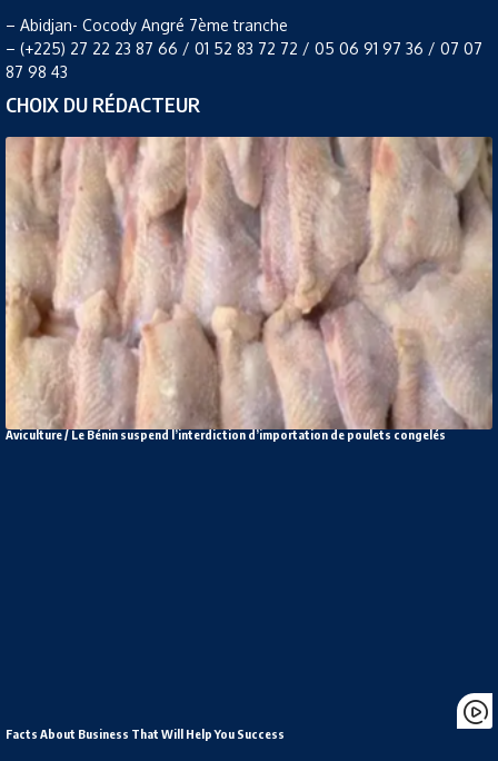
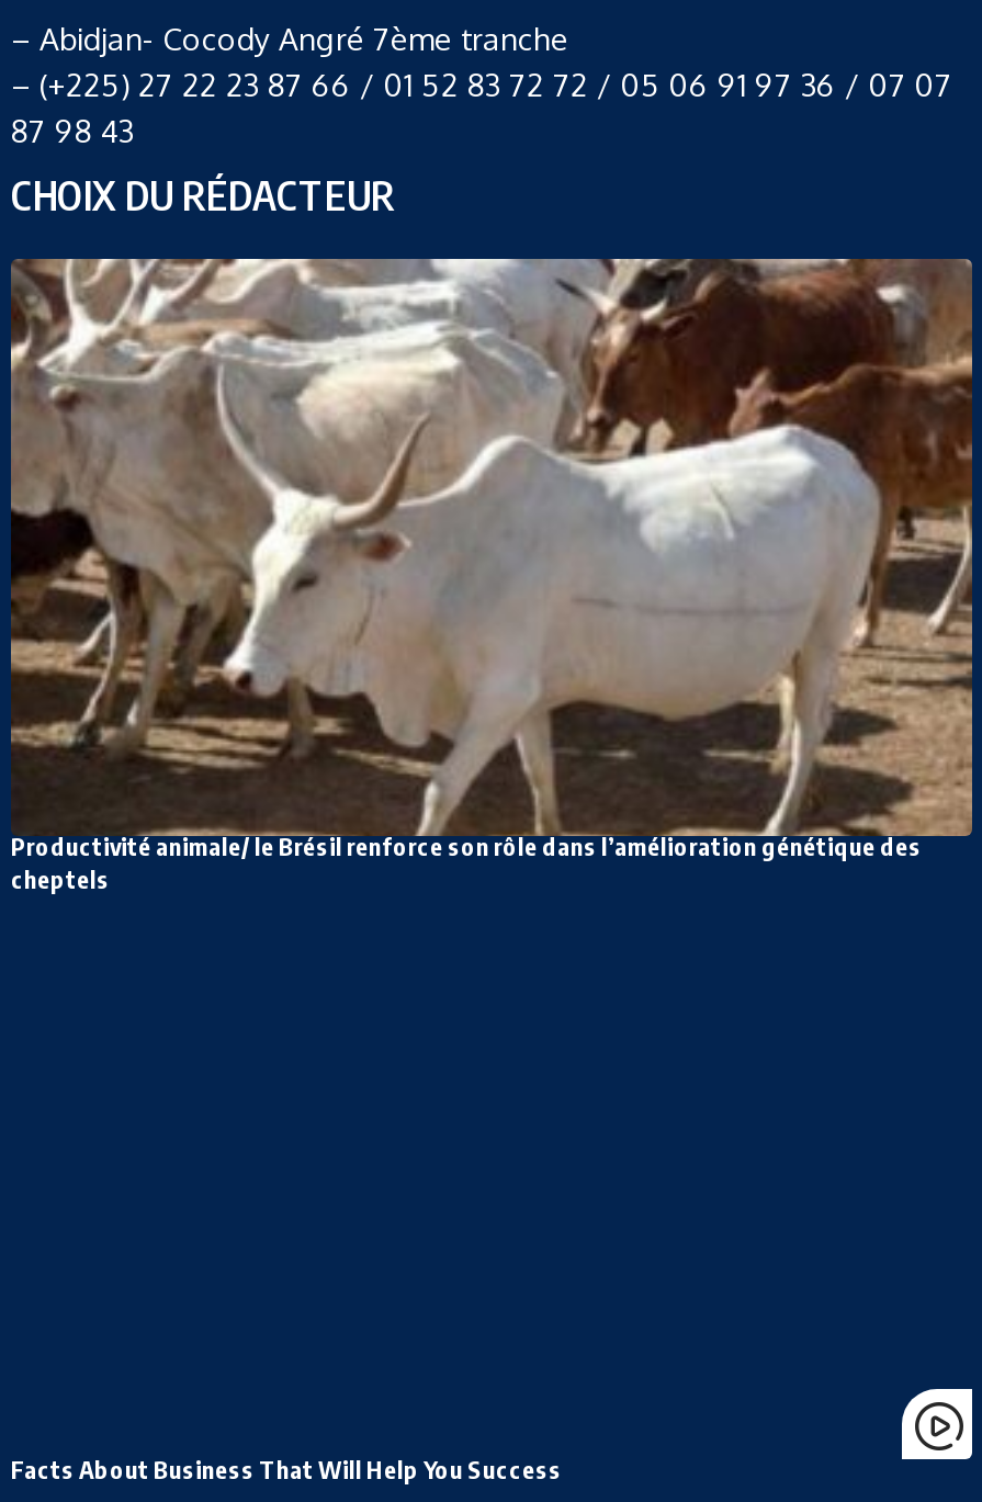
- [image]
- Aviculture / Le Bénin suspend l’interdiction d’importation de poulets congelés
+ [image]
+ Productivité animale/ le Brésil renforce son rôle dans l’amélioration génétique des
+ cheptels
